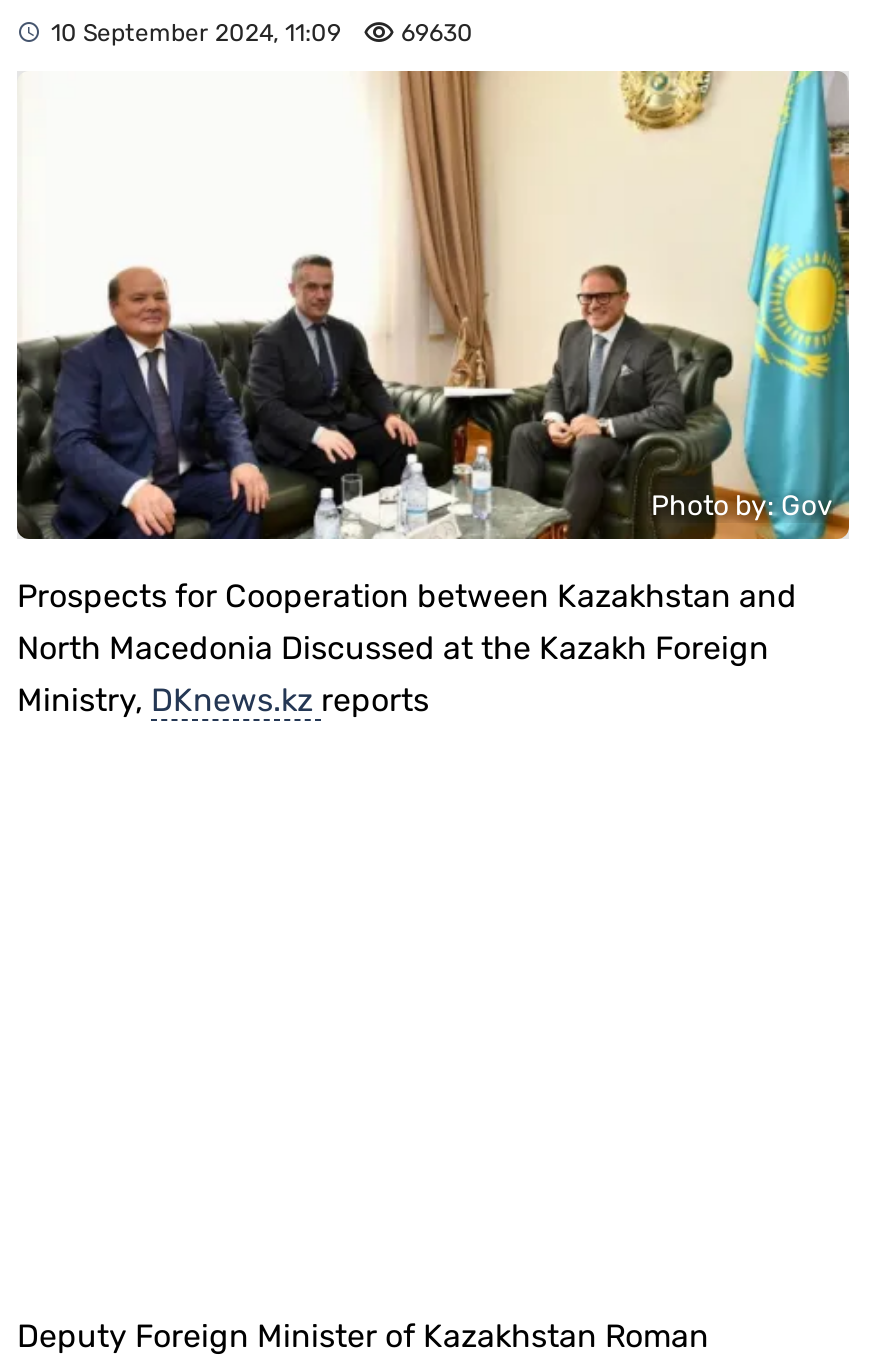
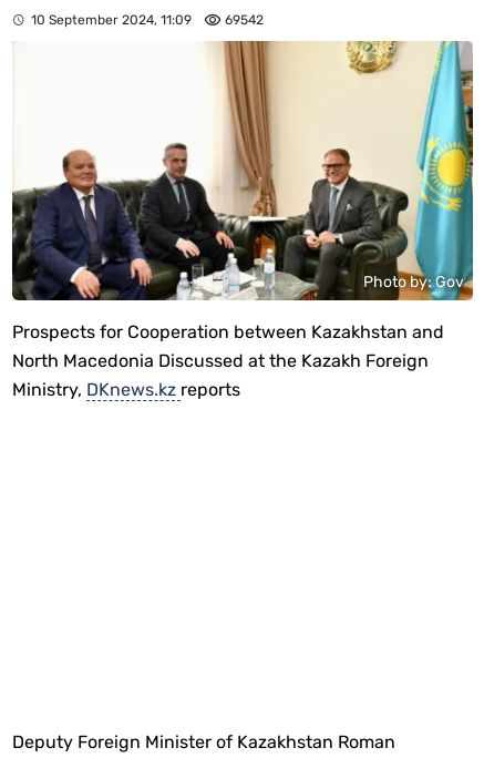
- 69630
+ 69542
